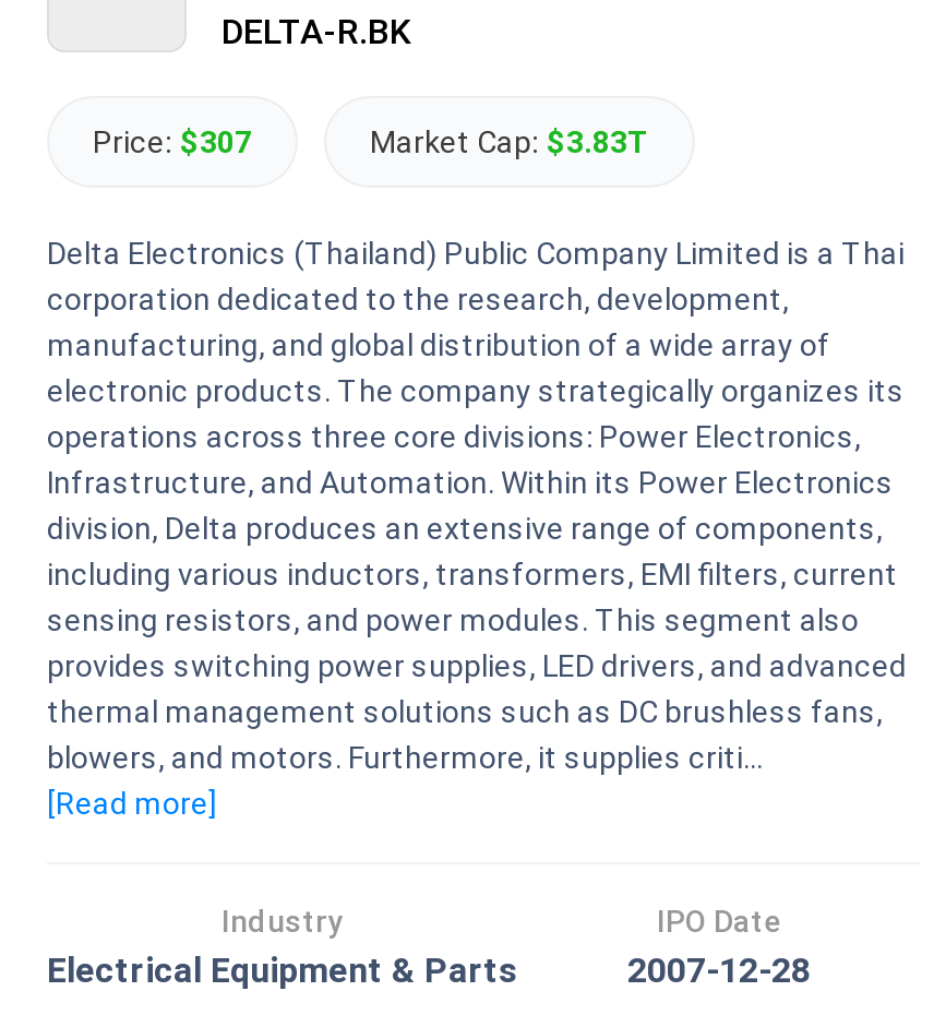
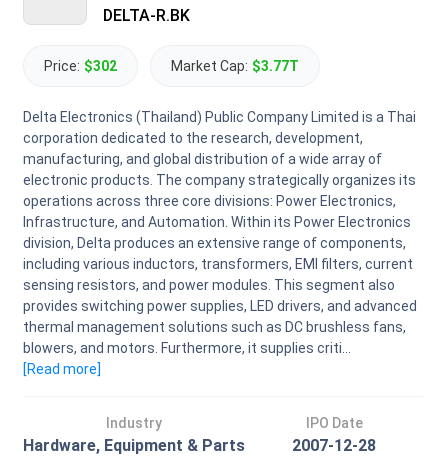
- Price: $307
+ Price: $302

- Market Cap: $3.83T
+ Market Cap: $3.77T

- Electrical Equipment & Parts
+ Hardware, Equipment & Parts
